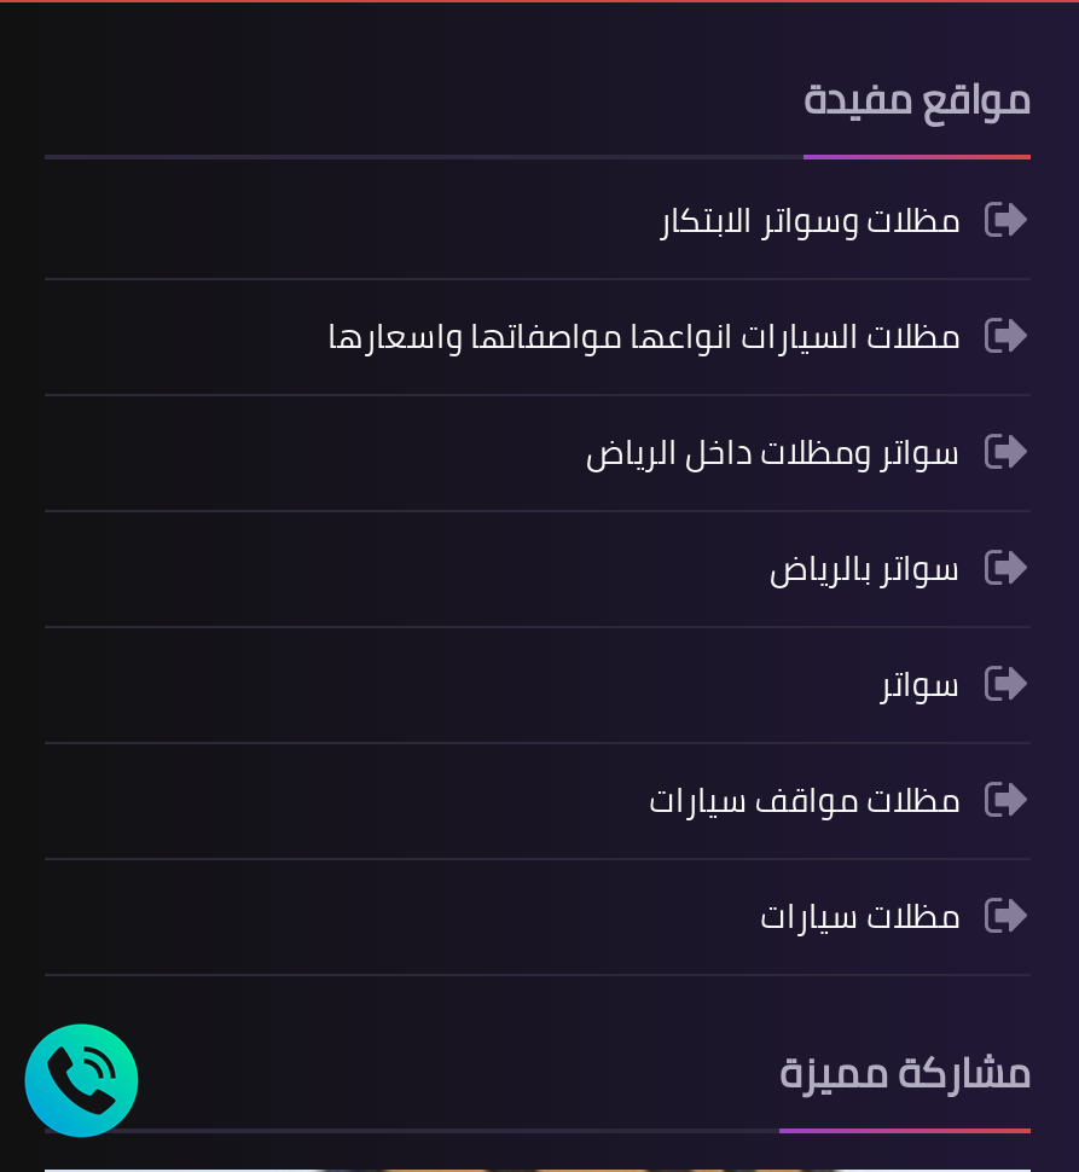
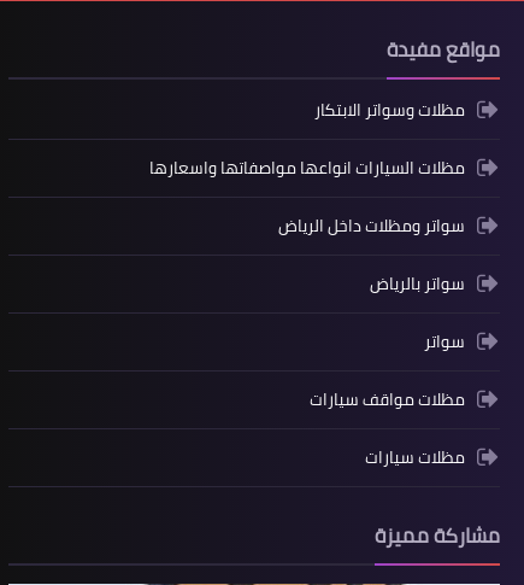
- [image]
